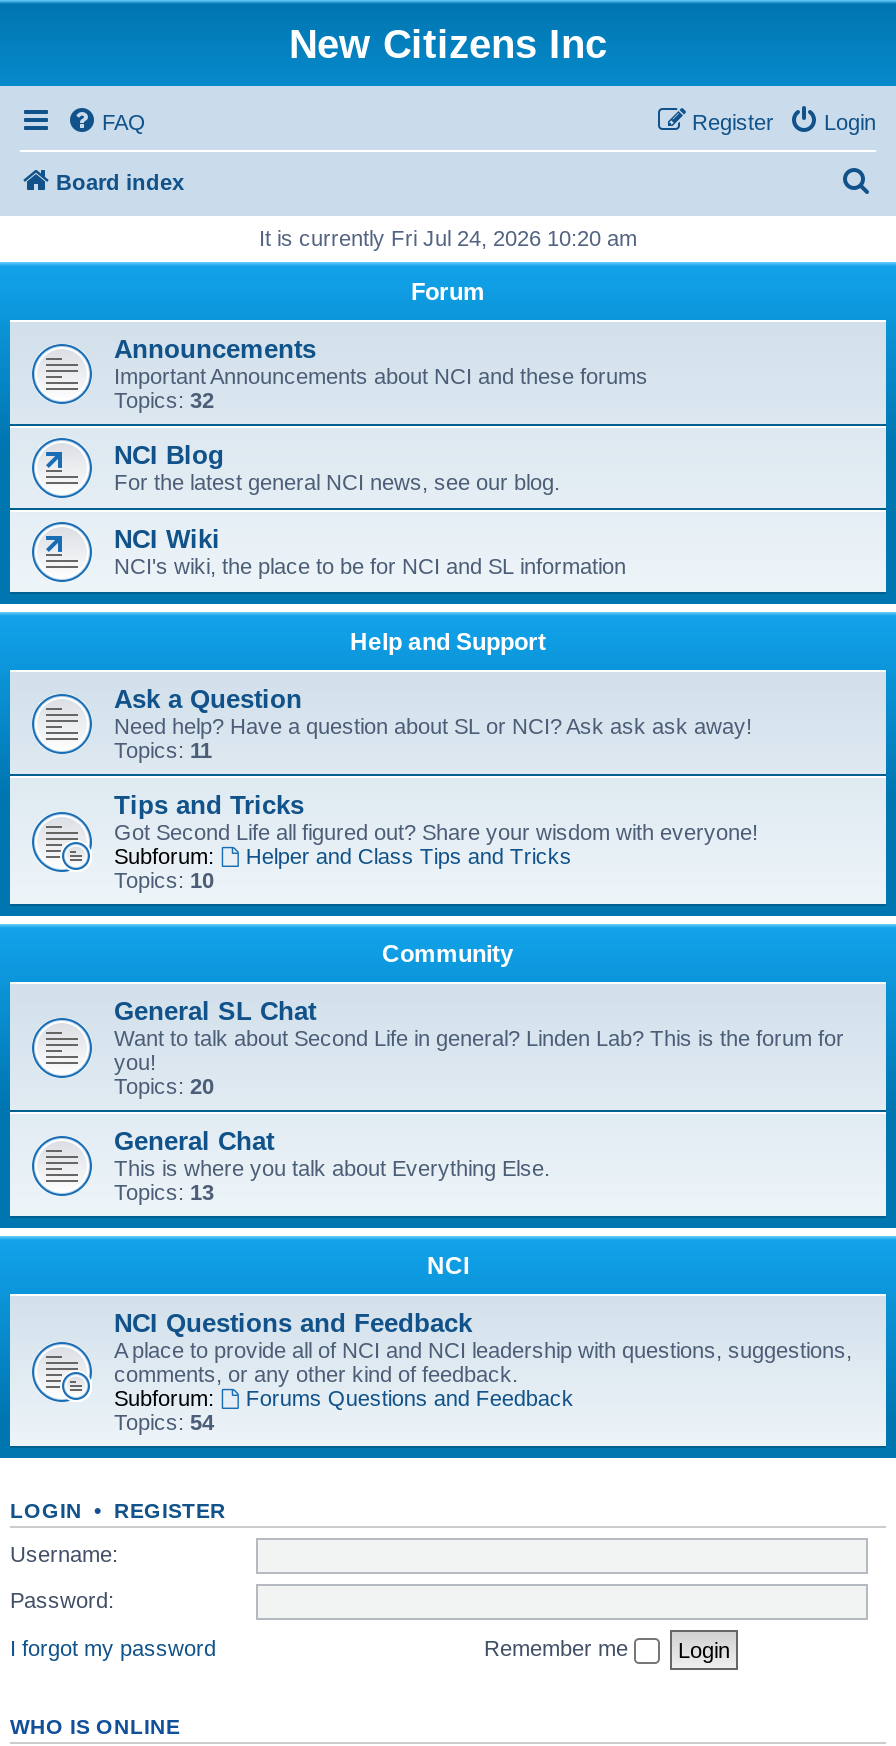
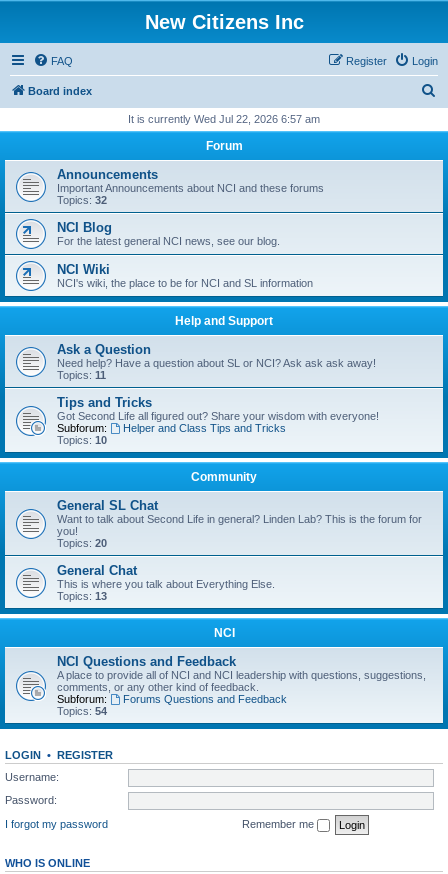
- It is currently Fri Jul 24, 2026 10:20 am
+ It is currently Wed Jul 22, 2026 6:57 am
